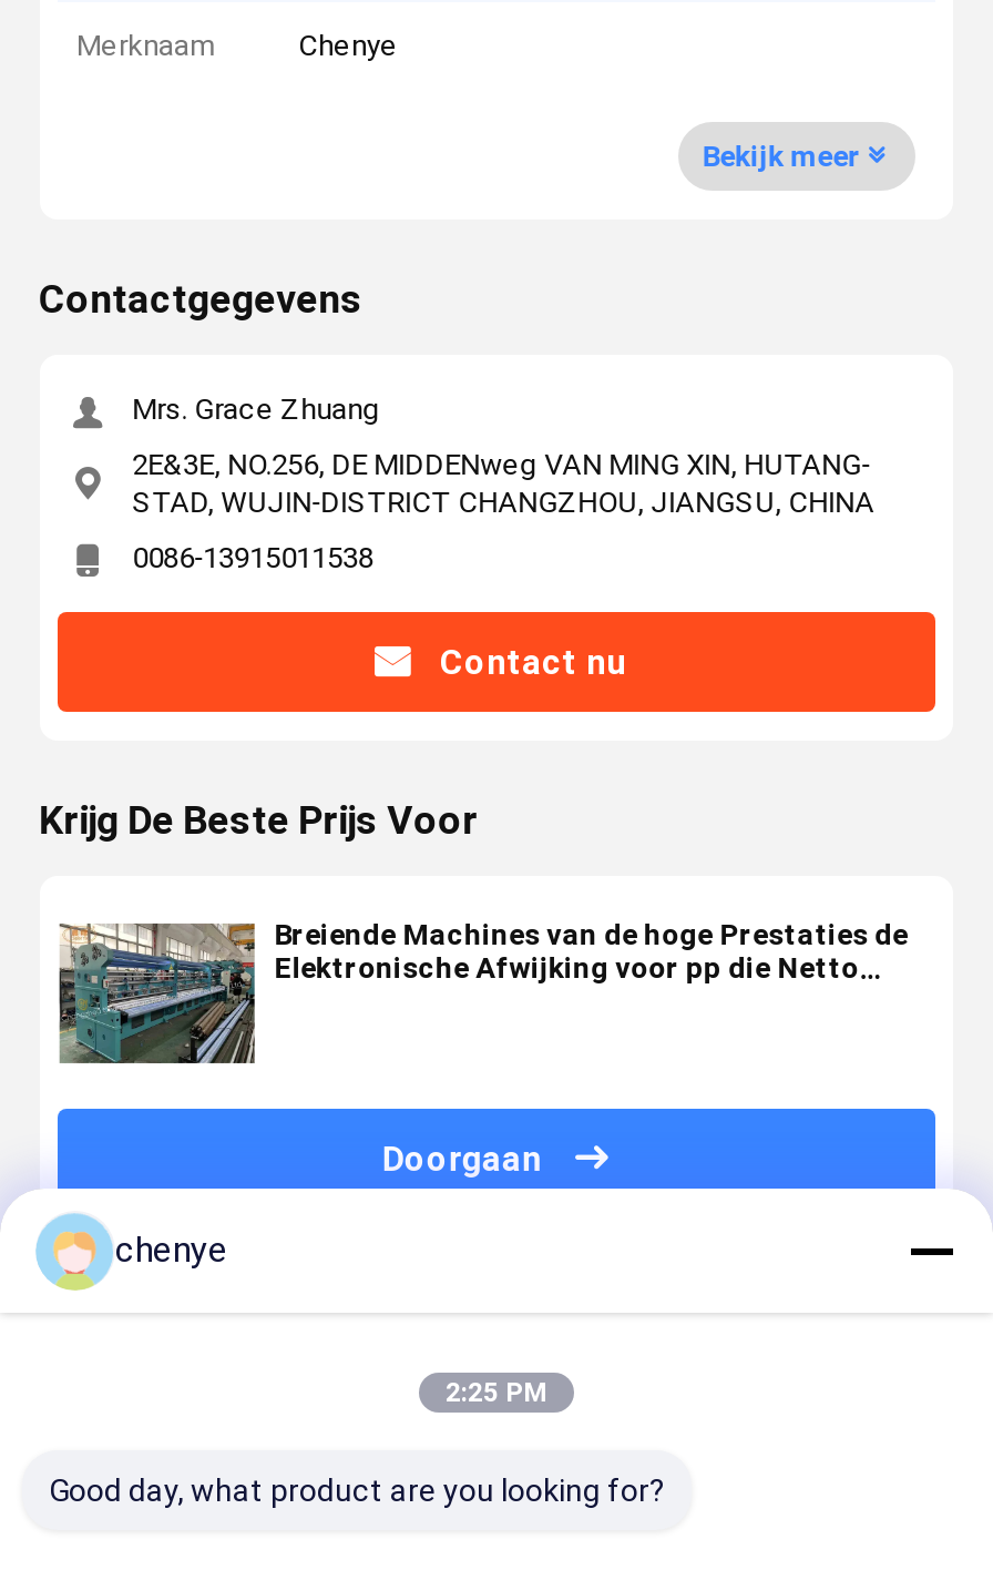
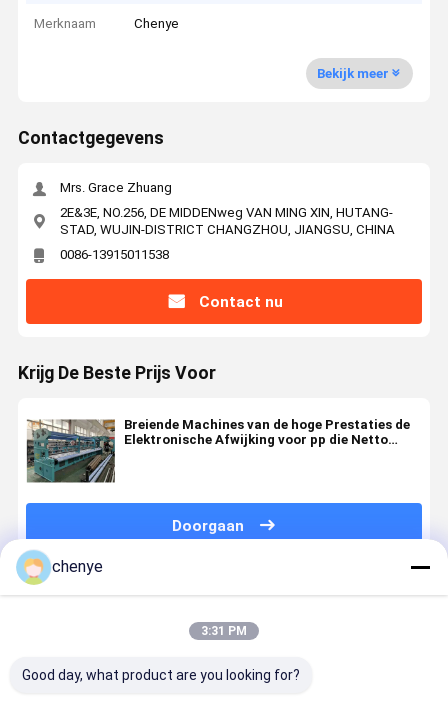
- 2:25 PM
+ 3:31 PM
